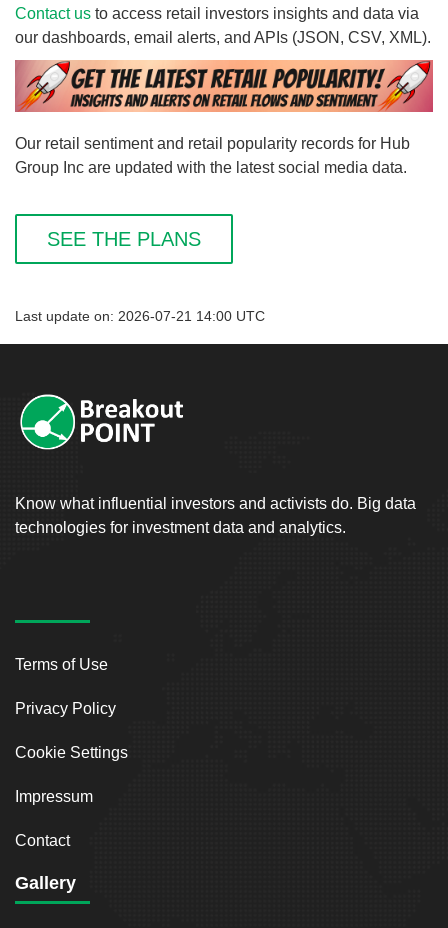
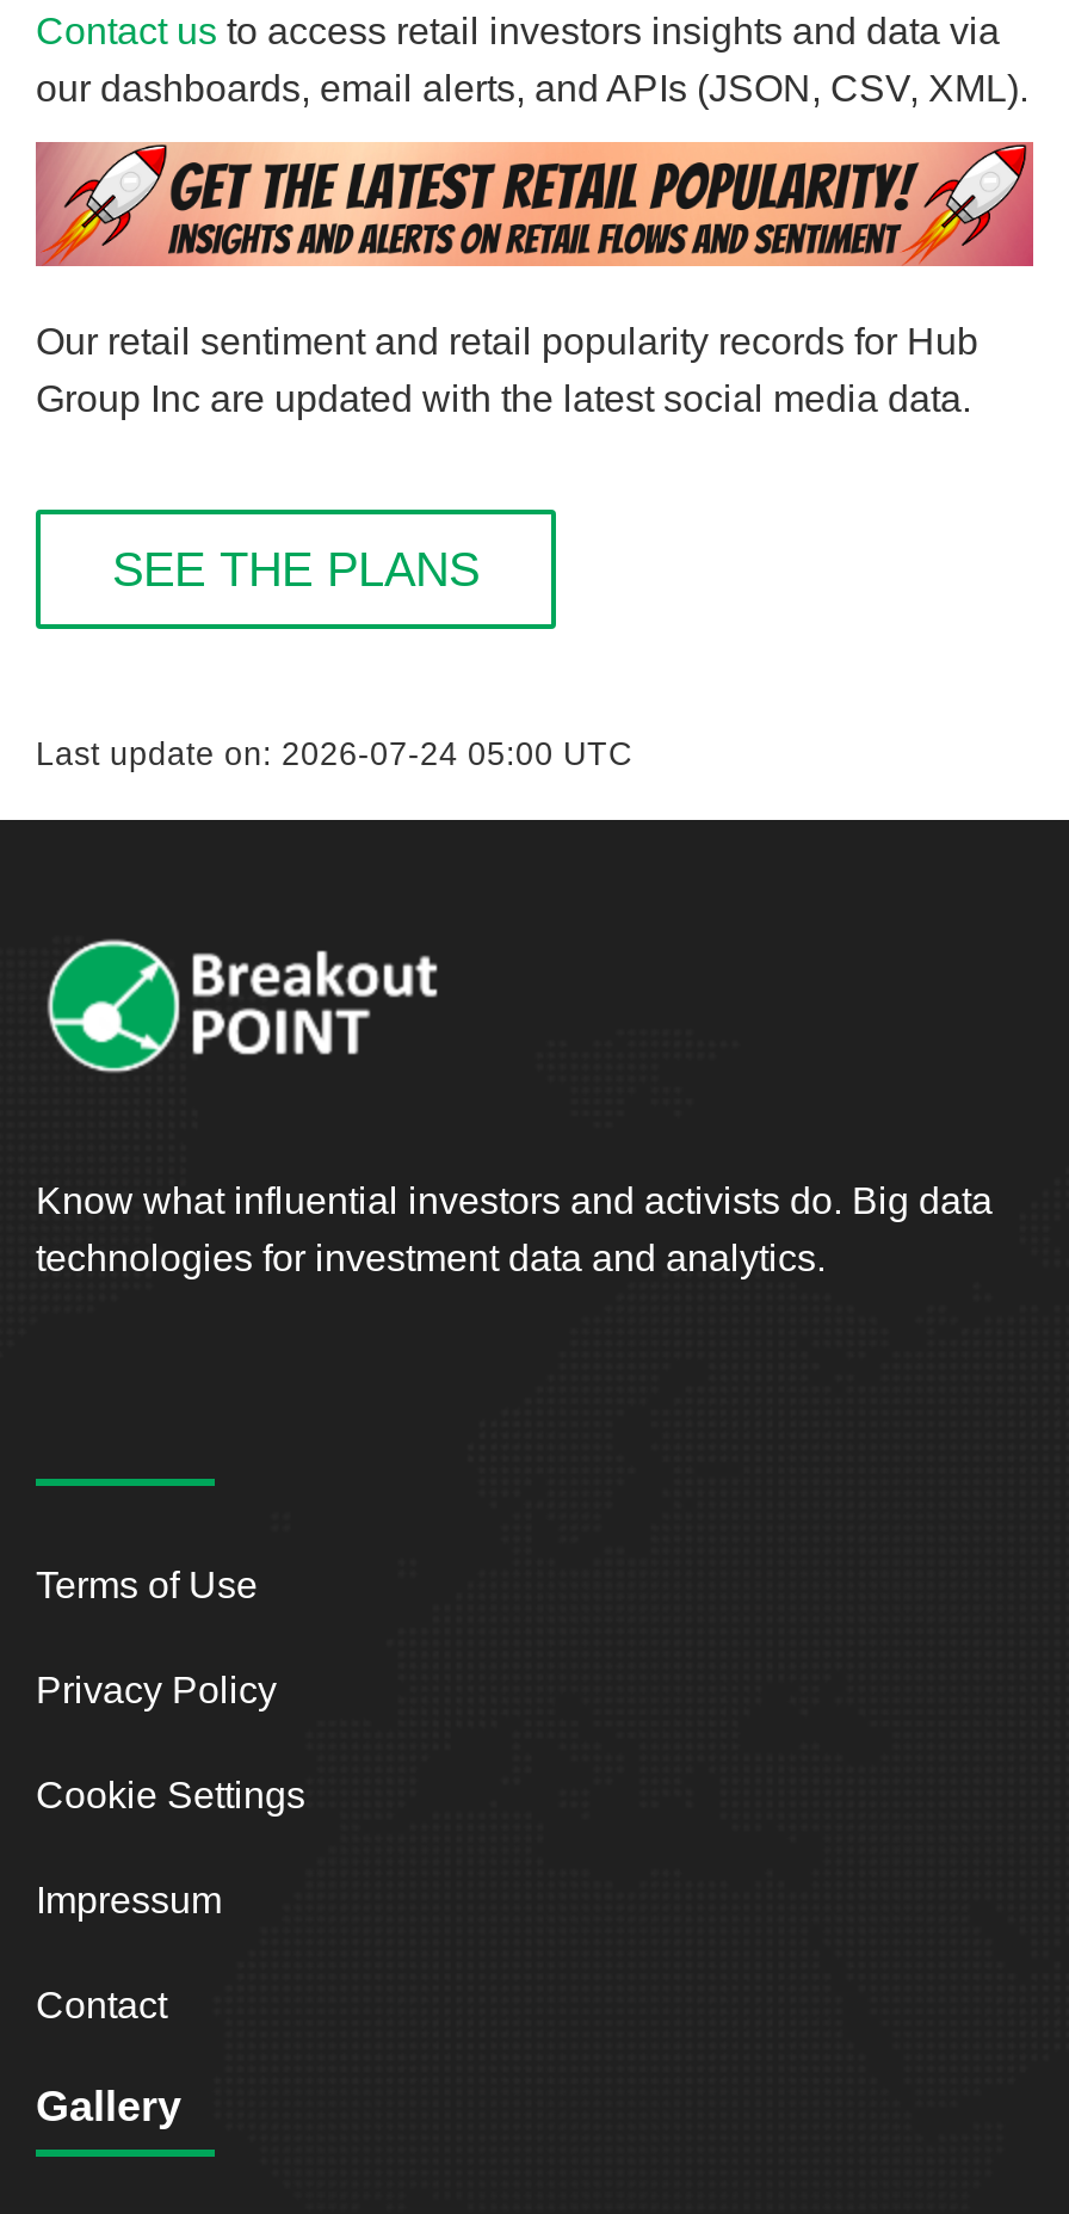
- Last update on: 2026-07-21 14:00 UTC
+ Last update on: 2026-07-24 05:00 UTC
